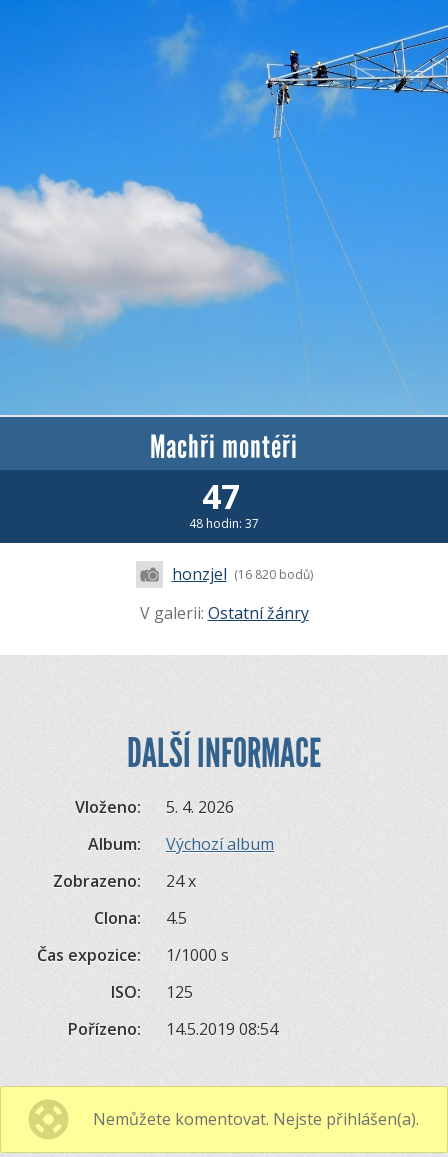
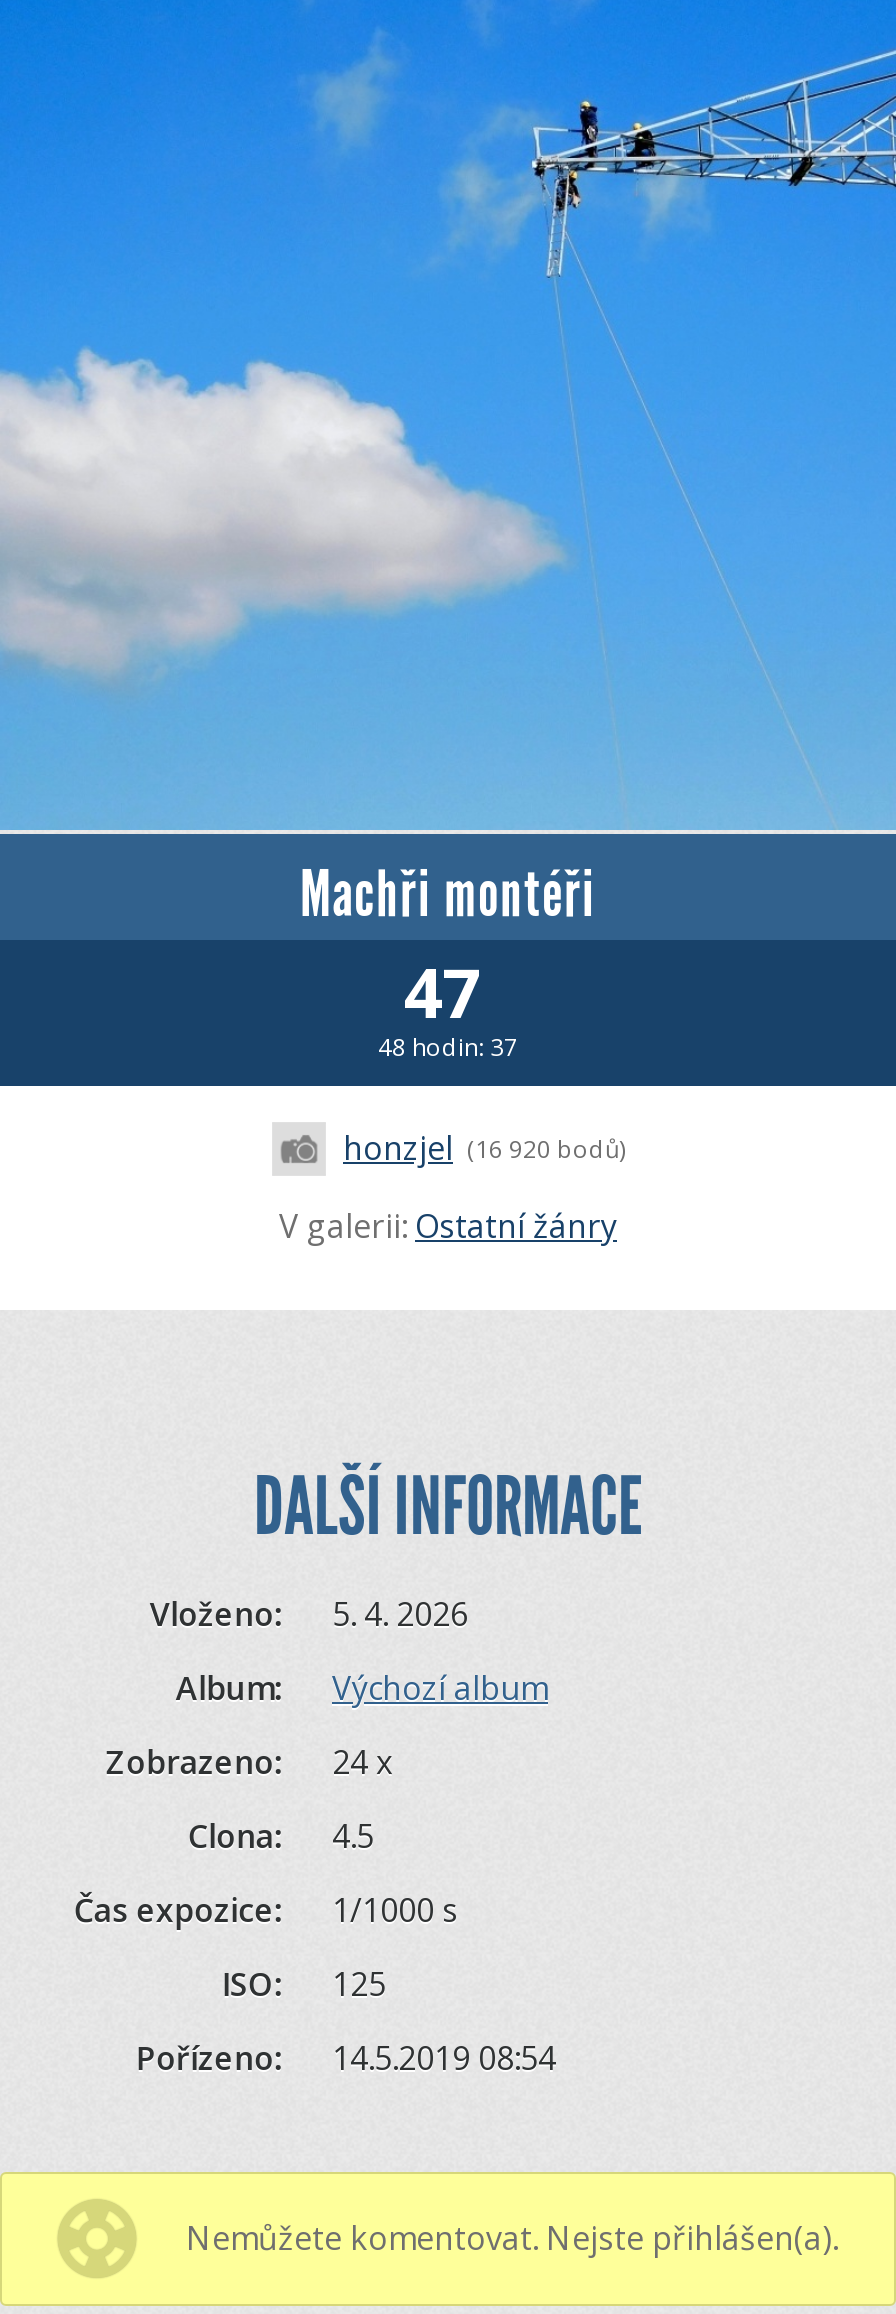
- honzjel (16 820 bodů)
+ honzjel (16 920 bodů)
